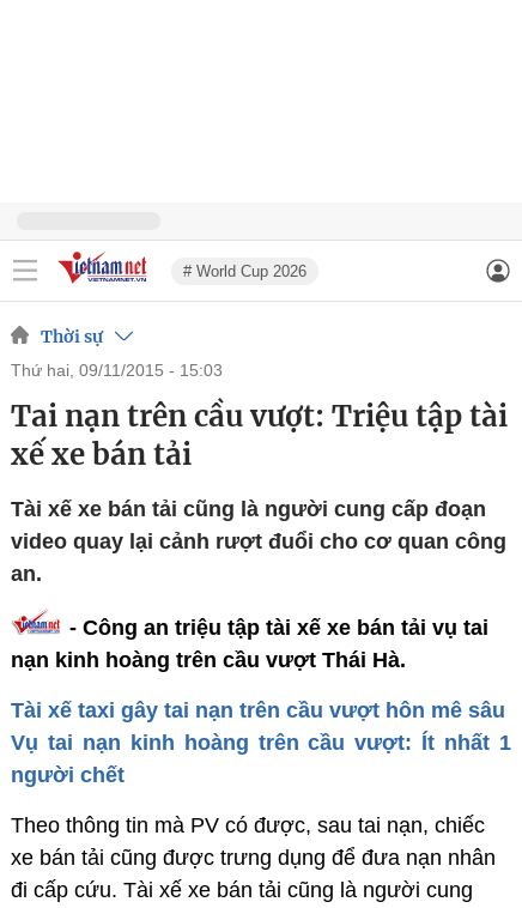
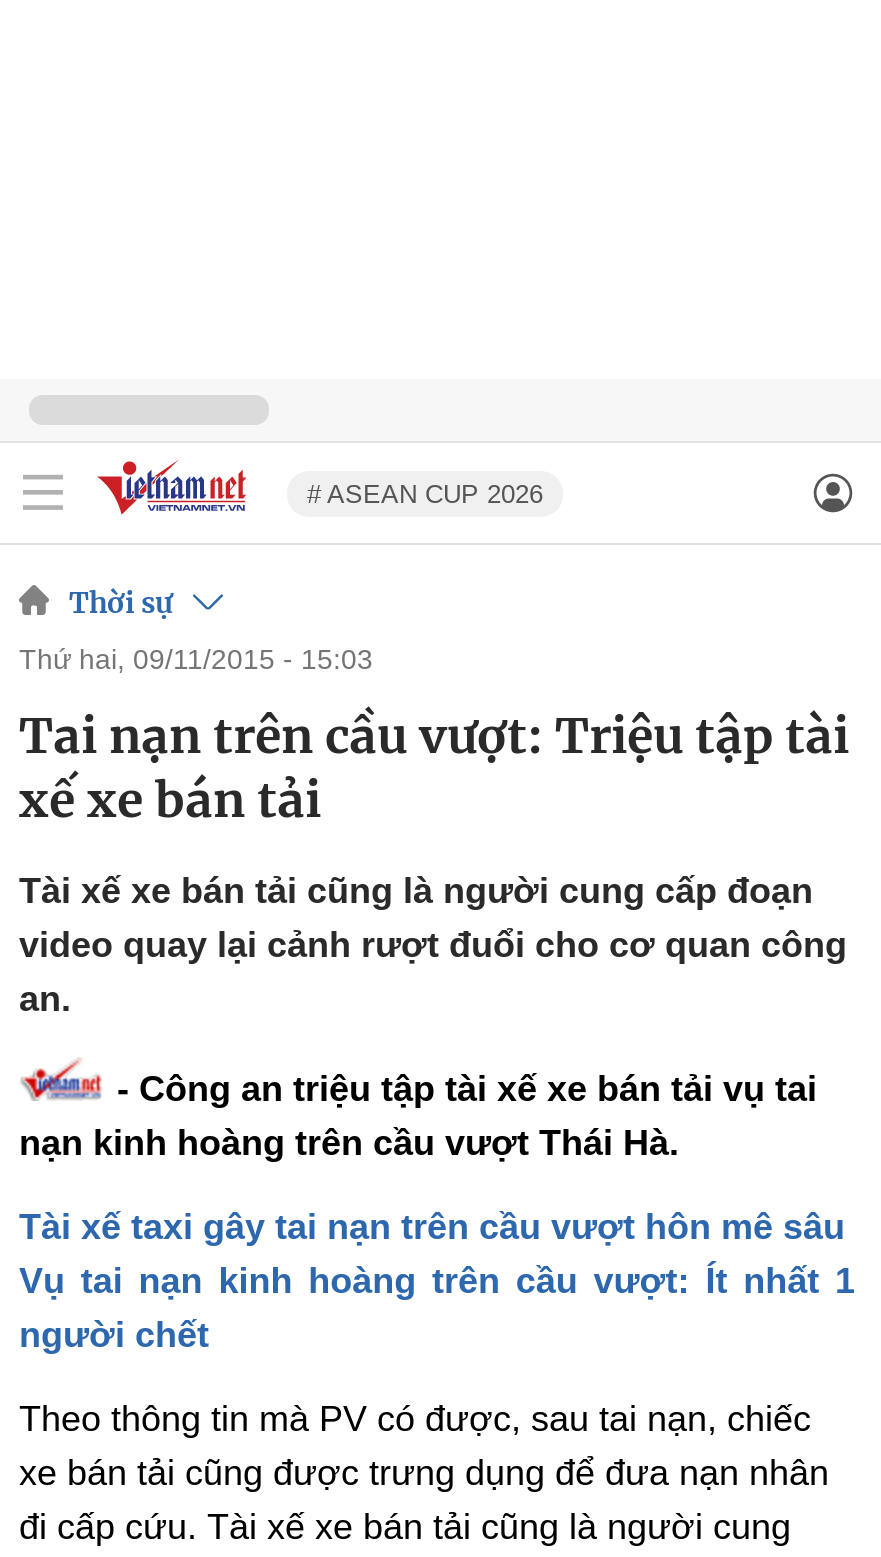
- # World Cup 2026
+ # ASEAN CUP 2026
